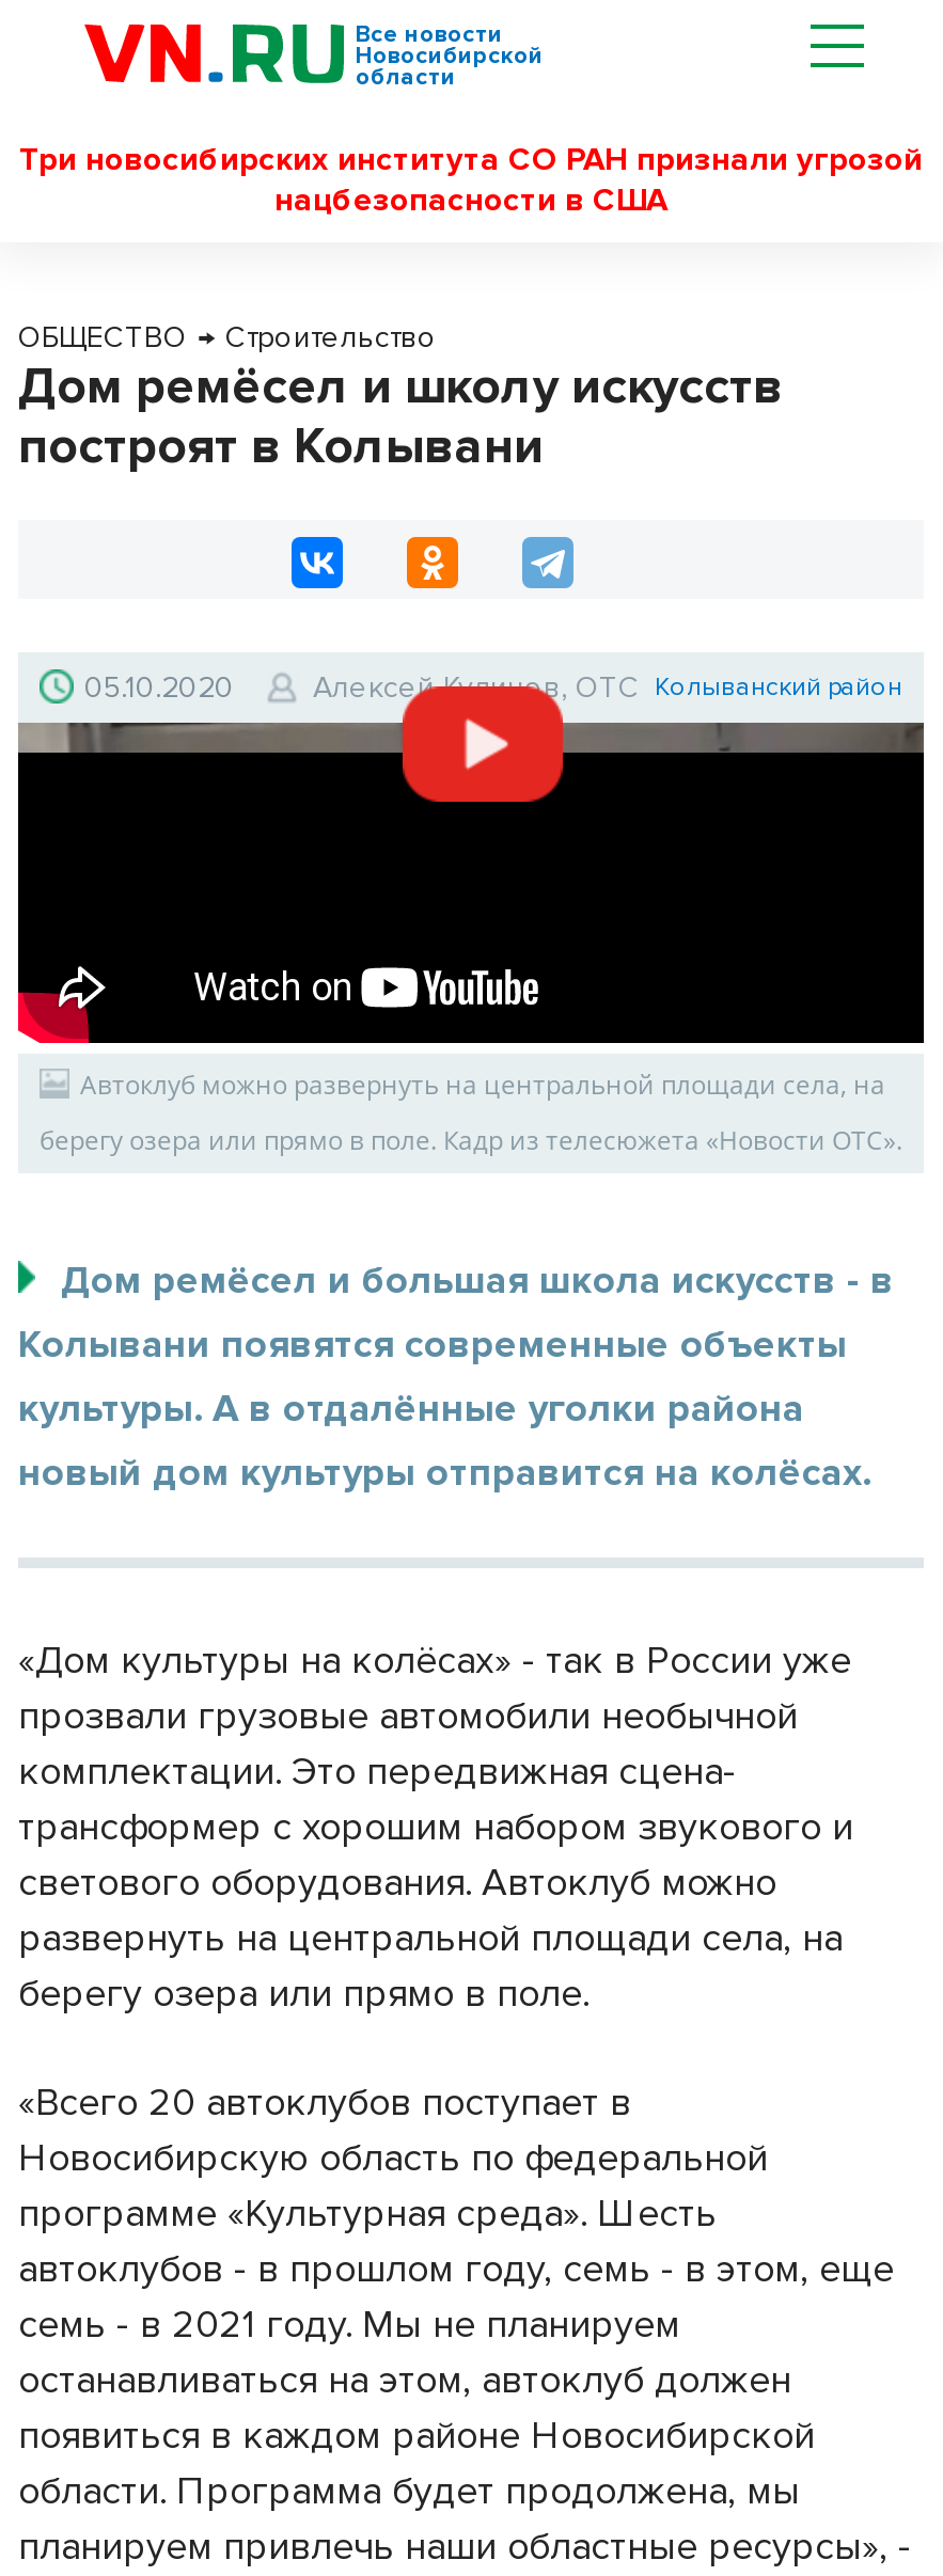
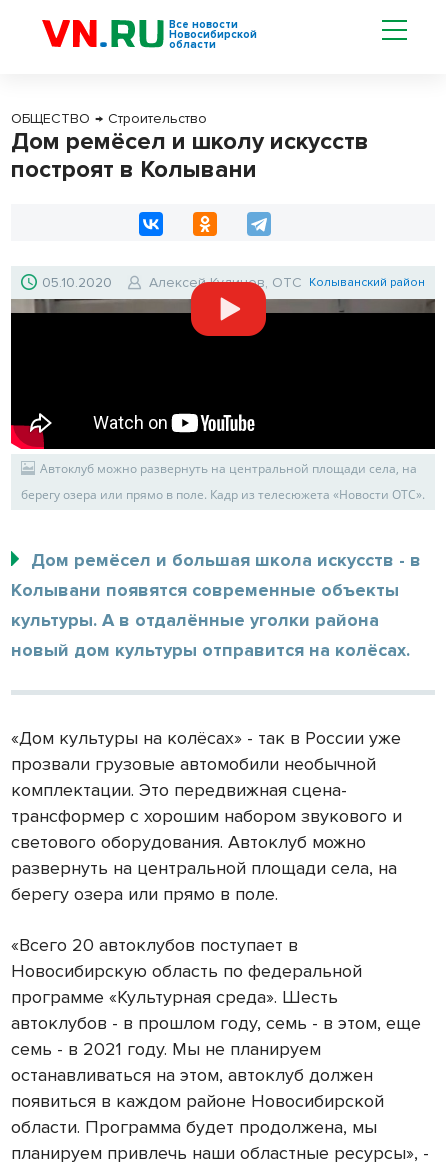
- Три новосибирских института СО РАН признали угрозой
- нацбезопасности в США
